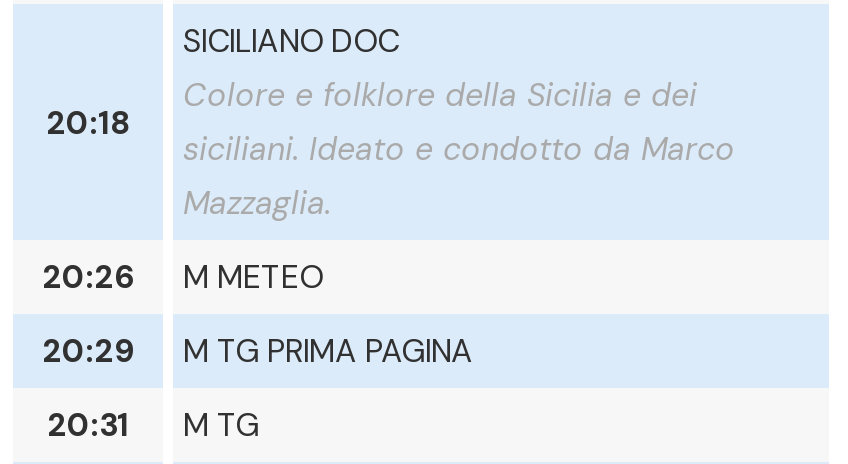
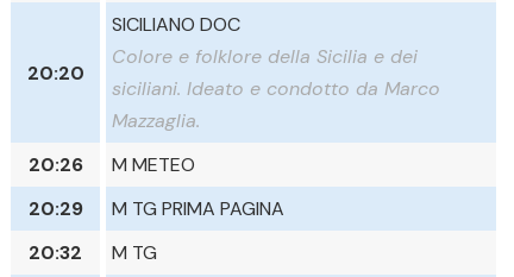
- 20:18
+ 20:20

- 20:31 M TG
+ 20:32 M TG
